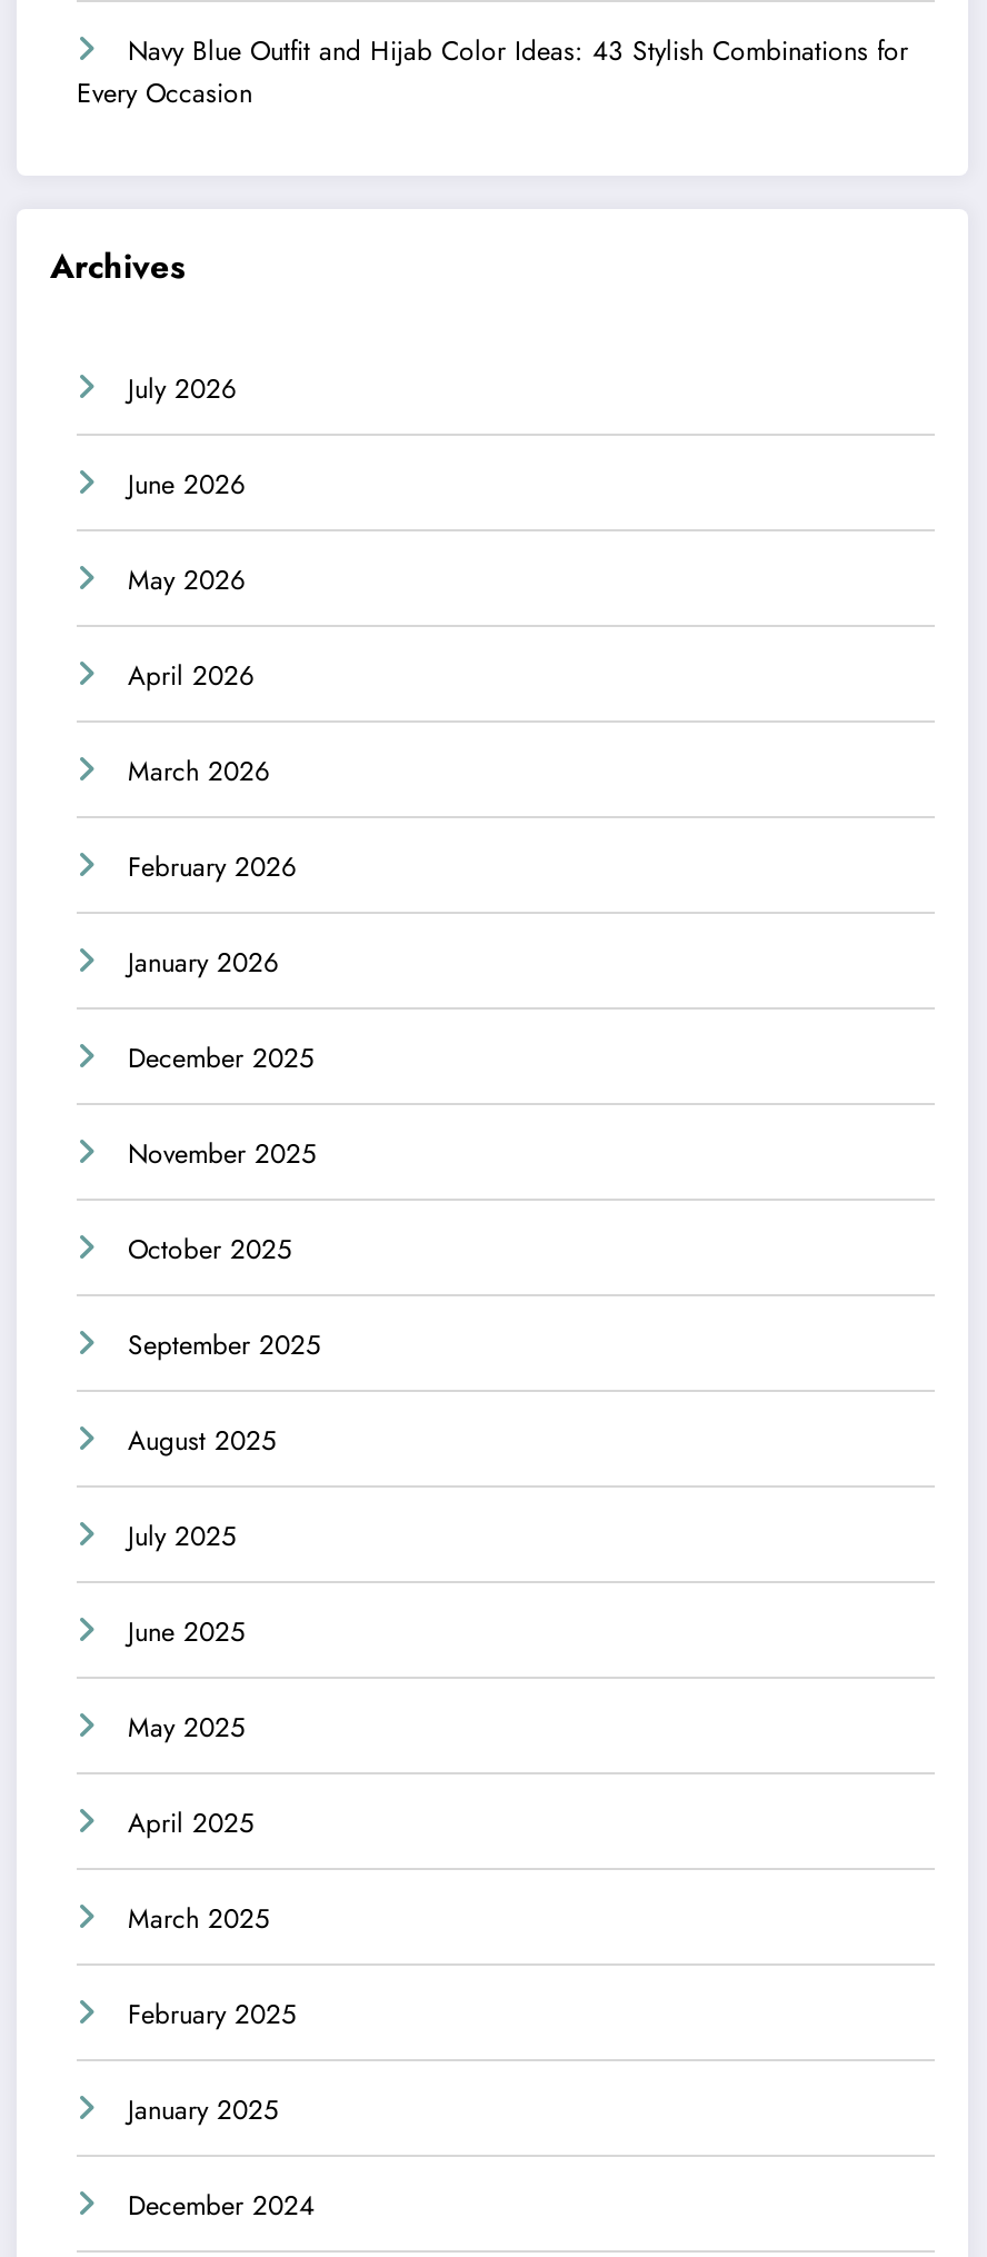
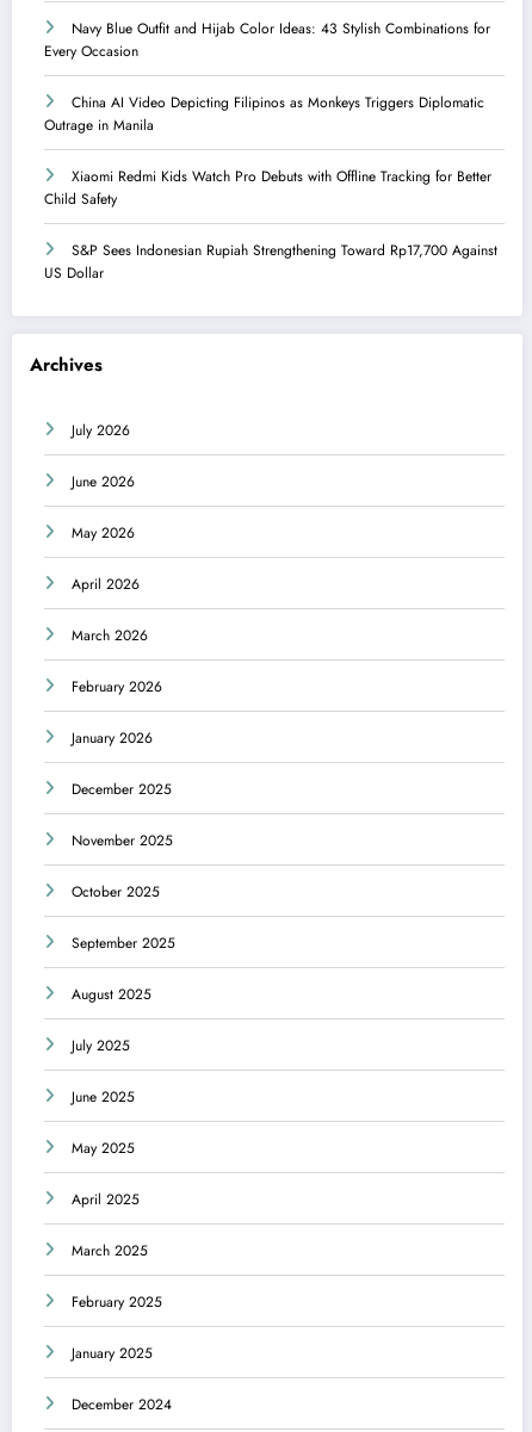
+ China AI Video Depicting Filipinos as Monkeys Triggers Diplomatic
+ Outrage in Manila
+ Xiaomi Redmi Kids Watch Pro Debuts with Offline Tracking for Better
+ Child Safety
+ S&P Sees Indonesian Rupiah Strengthening Toward Rp17,700 Against
+ US Dollar
